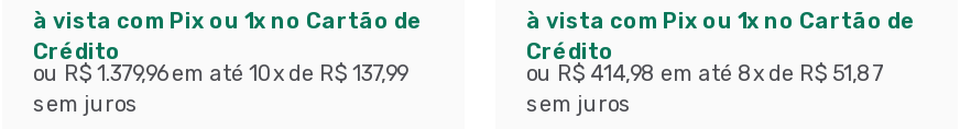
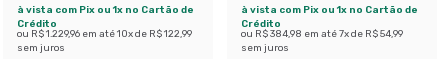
- ou R$ 1.379,96 em até 10 x de R$ 137,99
+ ou R$ 1.229,96 em até 10 x de R$ 122,99

- ou R$ 414,98 em até 8 x de R$ 51,87
+ ou R$ 384,98 em até 7 x de R$ 54,99
